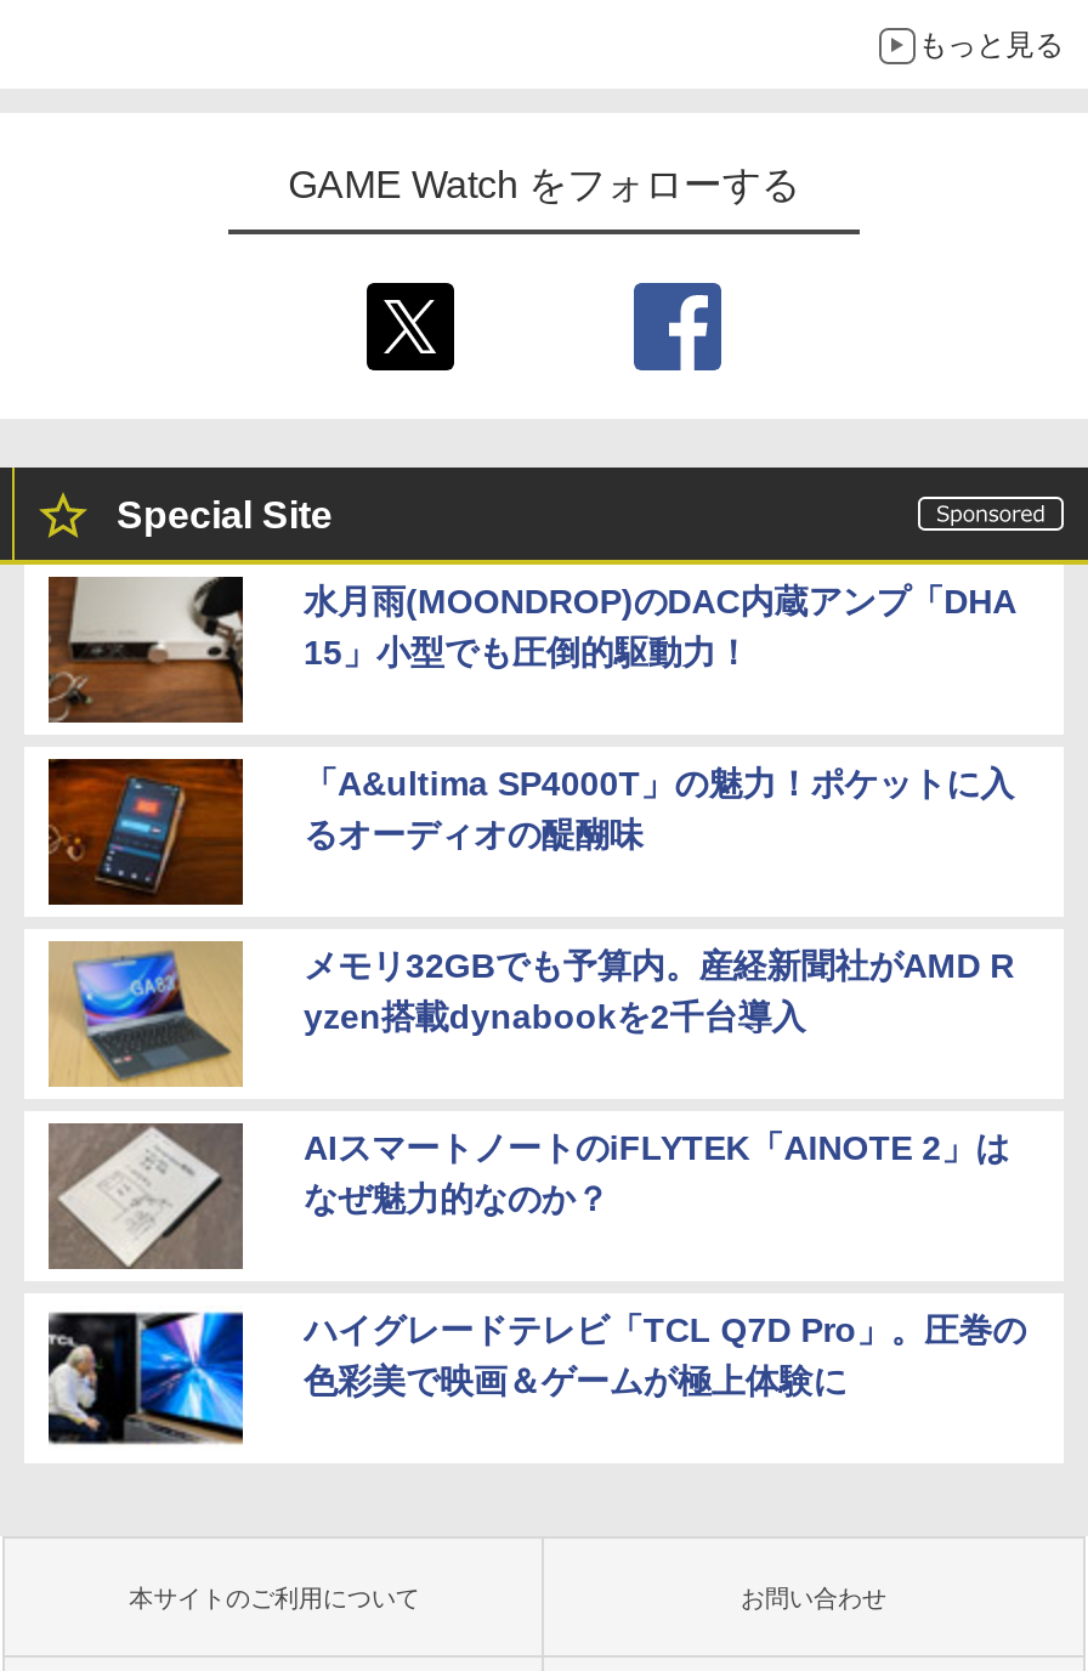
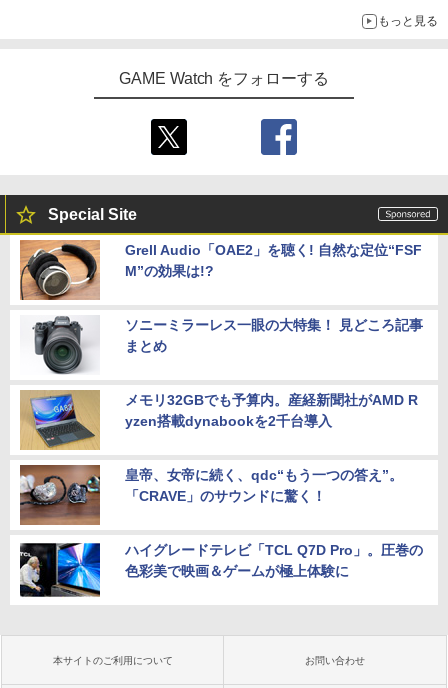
- [image]
- 水月雨(MOONDROP)のDAC内蔵アンプ「DHA
- 15」小型でも圧倒的駆動力！
+ [image]
+ Grell Audio「OAE2」を聴く! 自然な定位“FSF
+ M”の効果は!?

- [image]
- 「A&ultima SP4000T」の魅力！ポケットに入
- るオーディオの醍醐味
+ [image]
+ ソニーミラーレス一眼の大特集！ 見どころ記事
+ まとめ

- [image]
- AIスマートノートのiFLYTEK「AINOTE 2」は
- なぜ魅力的なのか？
+ [image]
+ 皇帝、女帝に続く、qdc“もう一つの答え”。
+ 「CRAVE」のサウンドに驚く！
